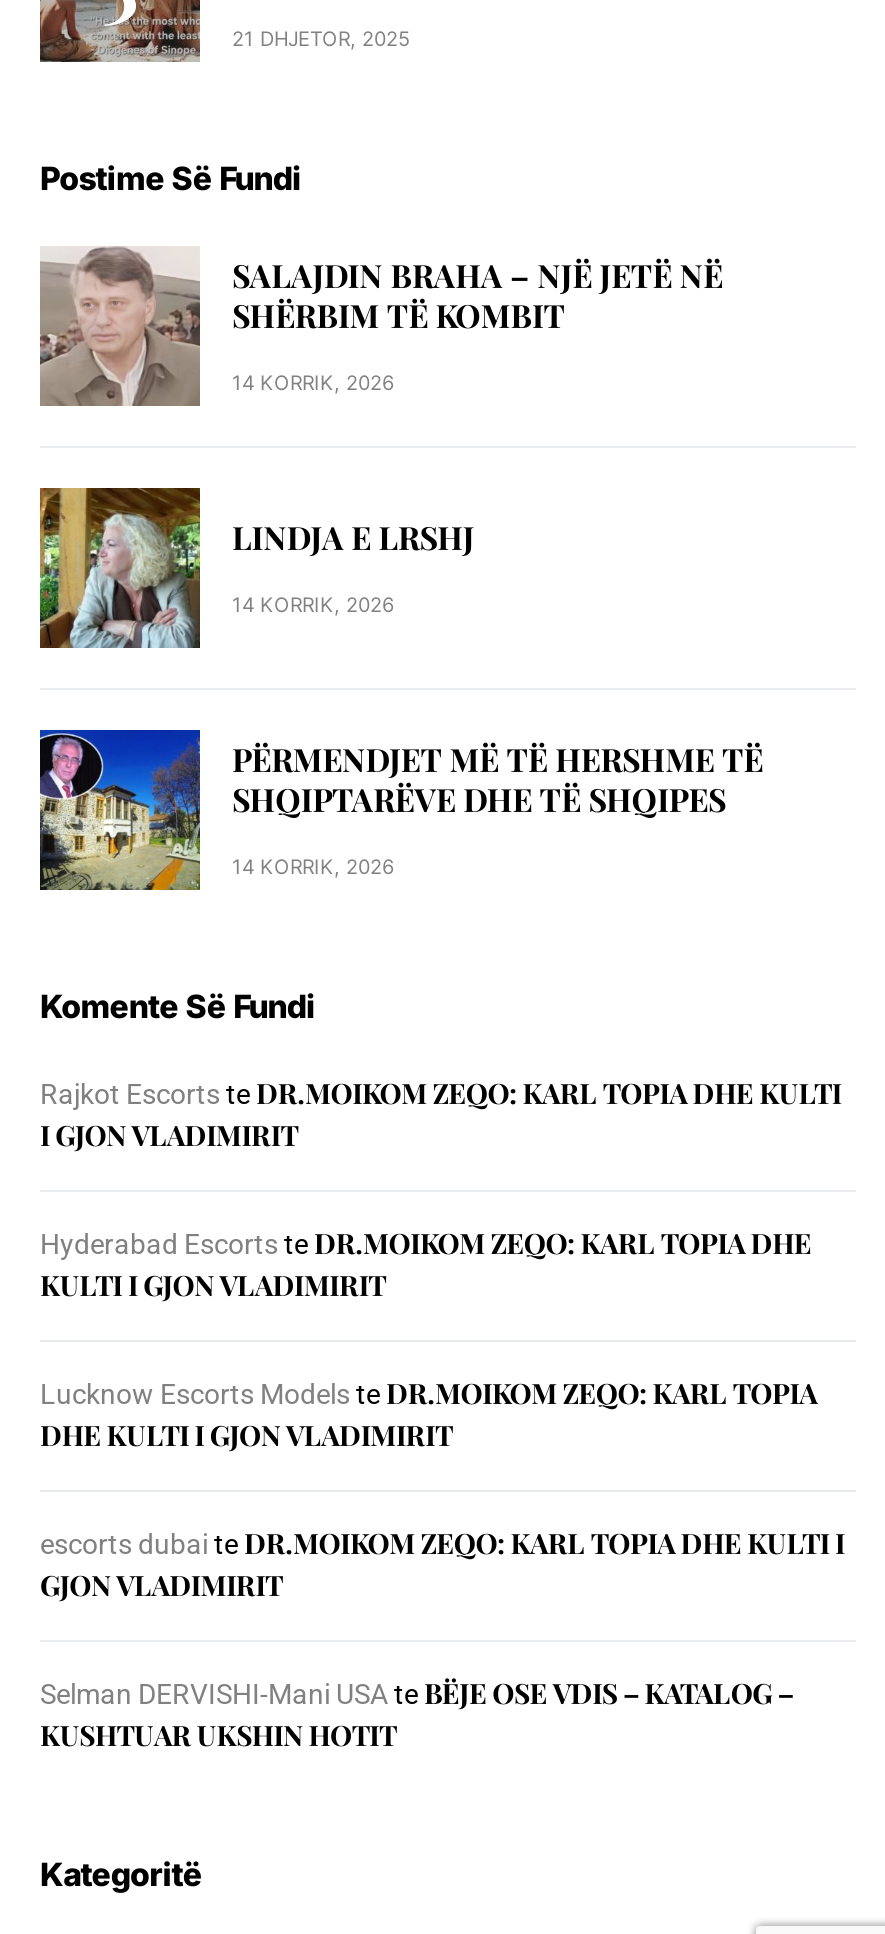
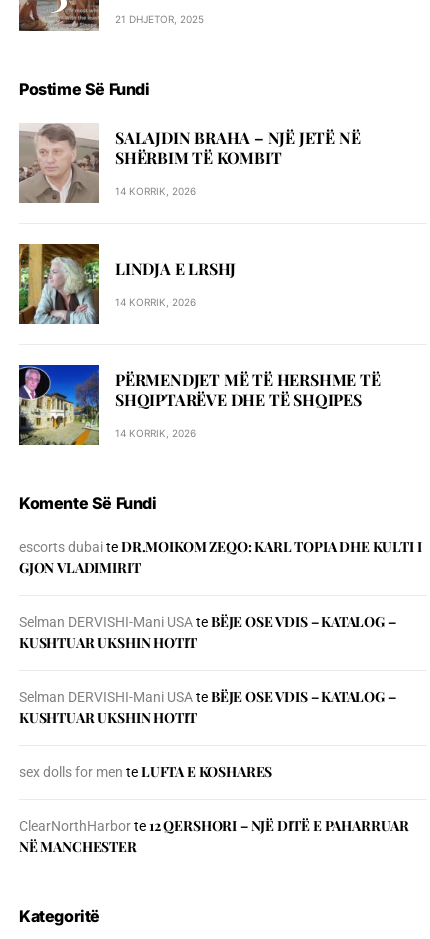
- Rajkot Escorts te DR.MOIKOM ZEQO: KARL TOPIA DHE KULTI
- I GJON VLADIMIRIT
- Hyderabad Escorts te DR.MOIKOM ZEQO: KARL TOPIA DHE
- KULTI I GJON VLADIMIRIT
- Lucknow Escorts Models te DR.MOIKOM ZEQO: KARL TOPIA
- DHE KULTI I GJON VLADIMIRIT

moved up: escorts dubai te DR.MOIKOM ZEQO: KARL TOPIA DHE KULTI I | GJON VLADIMIRIT | Selman DERVISHI-Mani USAte BЁJE OSE VDIS – KATALOG – | KUSHTUAR UKSHIN HOTIT

+ Selman DERVISHI-Mani USAte BЁJE OSE VDIS – KATALOG –
+ KUSHTUAR UKSHIN HOTIT
+ sex dolls for men te LUFTA E KOSHARES
+ ClearNorthHarbor te 12 QERSHORI – NJË DITË E PAHARRUAR
+ NË MANCHESTER
